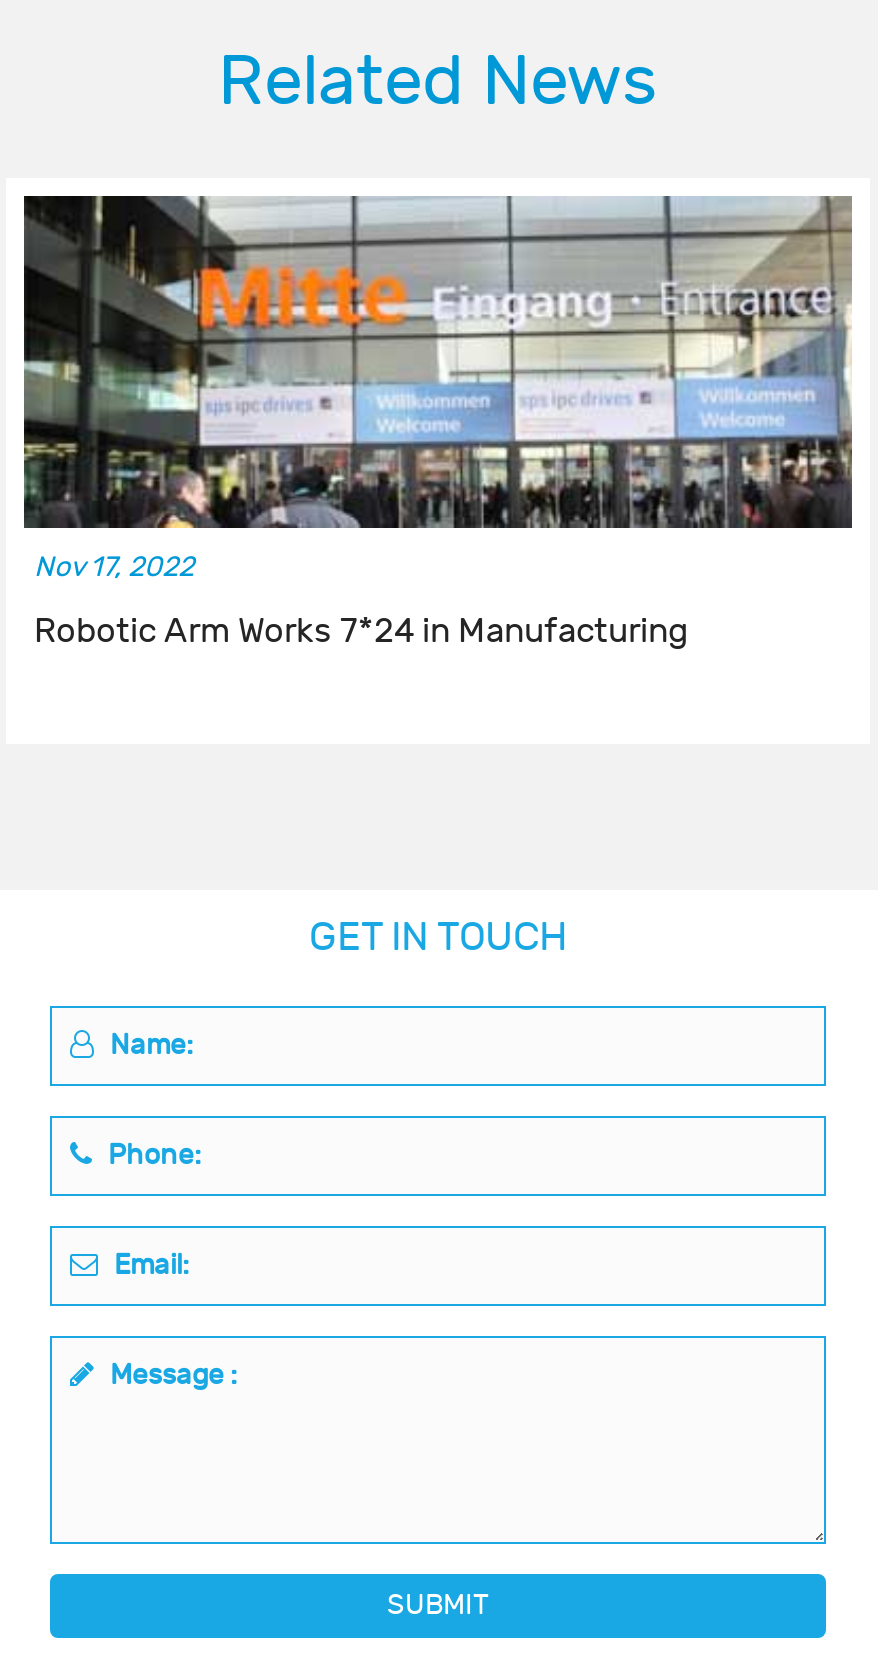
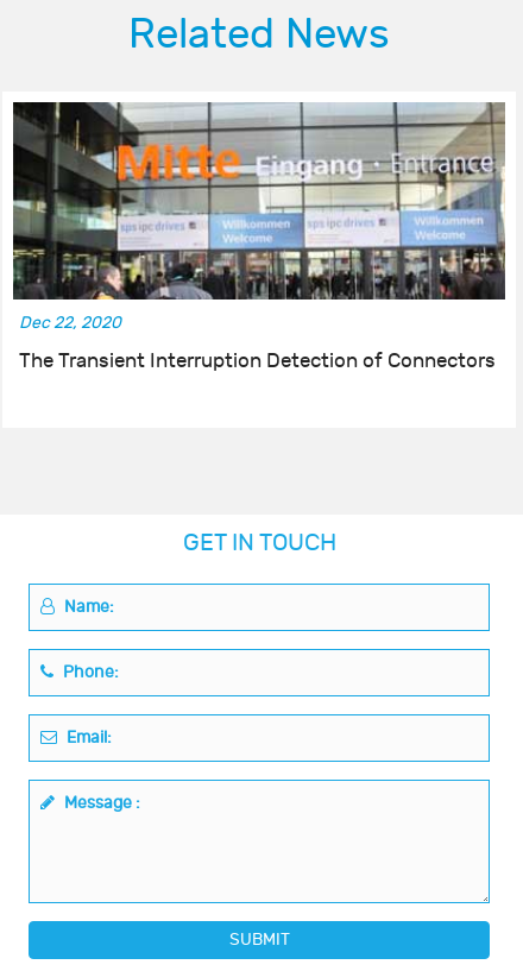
- Nov 17, 2022
+ Dec 22, 2020

- Robotic Arm Works 7*24 in Manufacturing
+ The Transient Interruption Detection of Connectors
